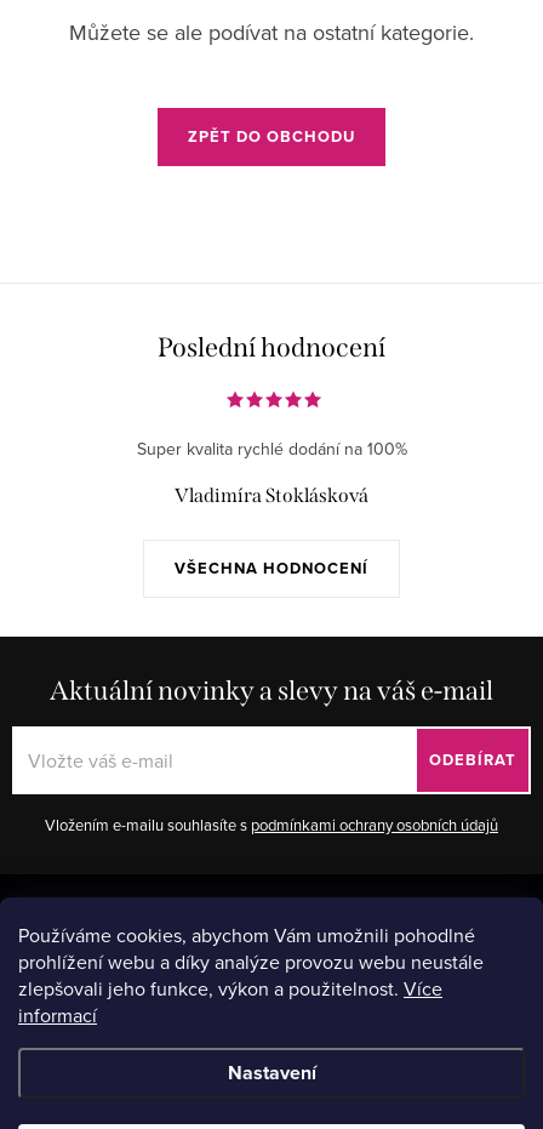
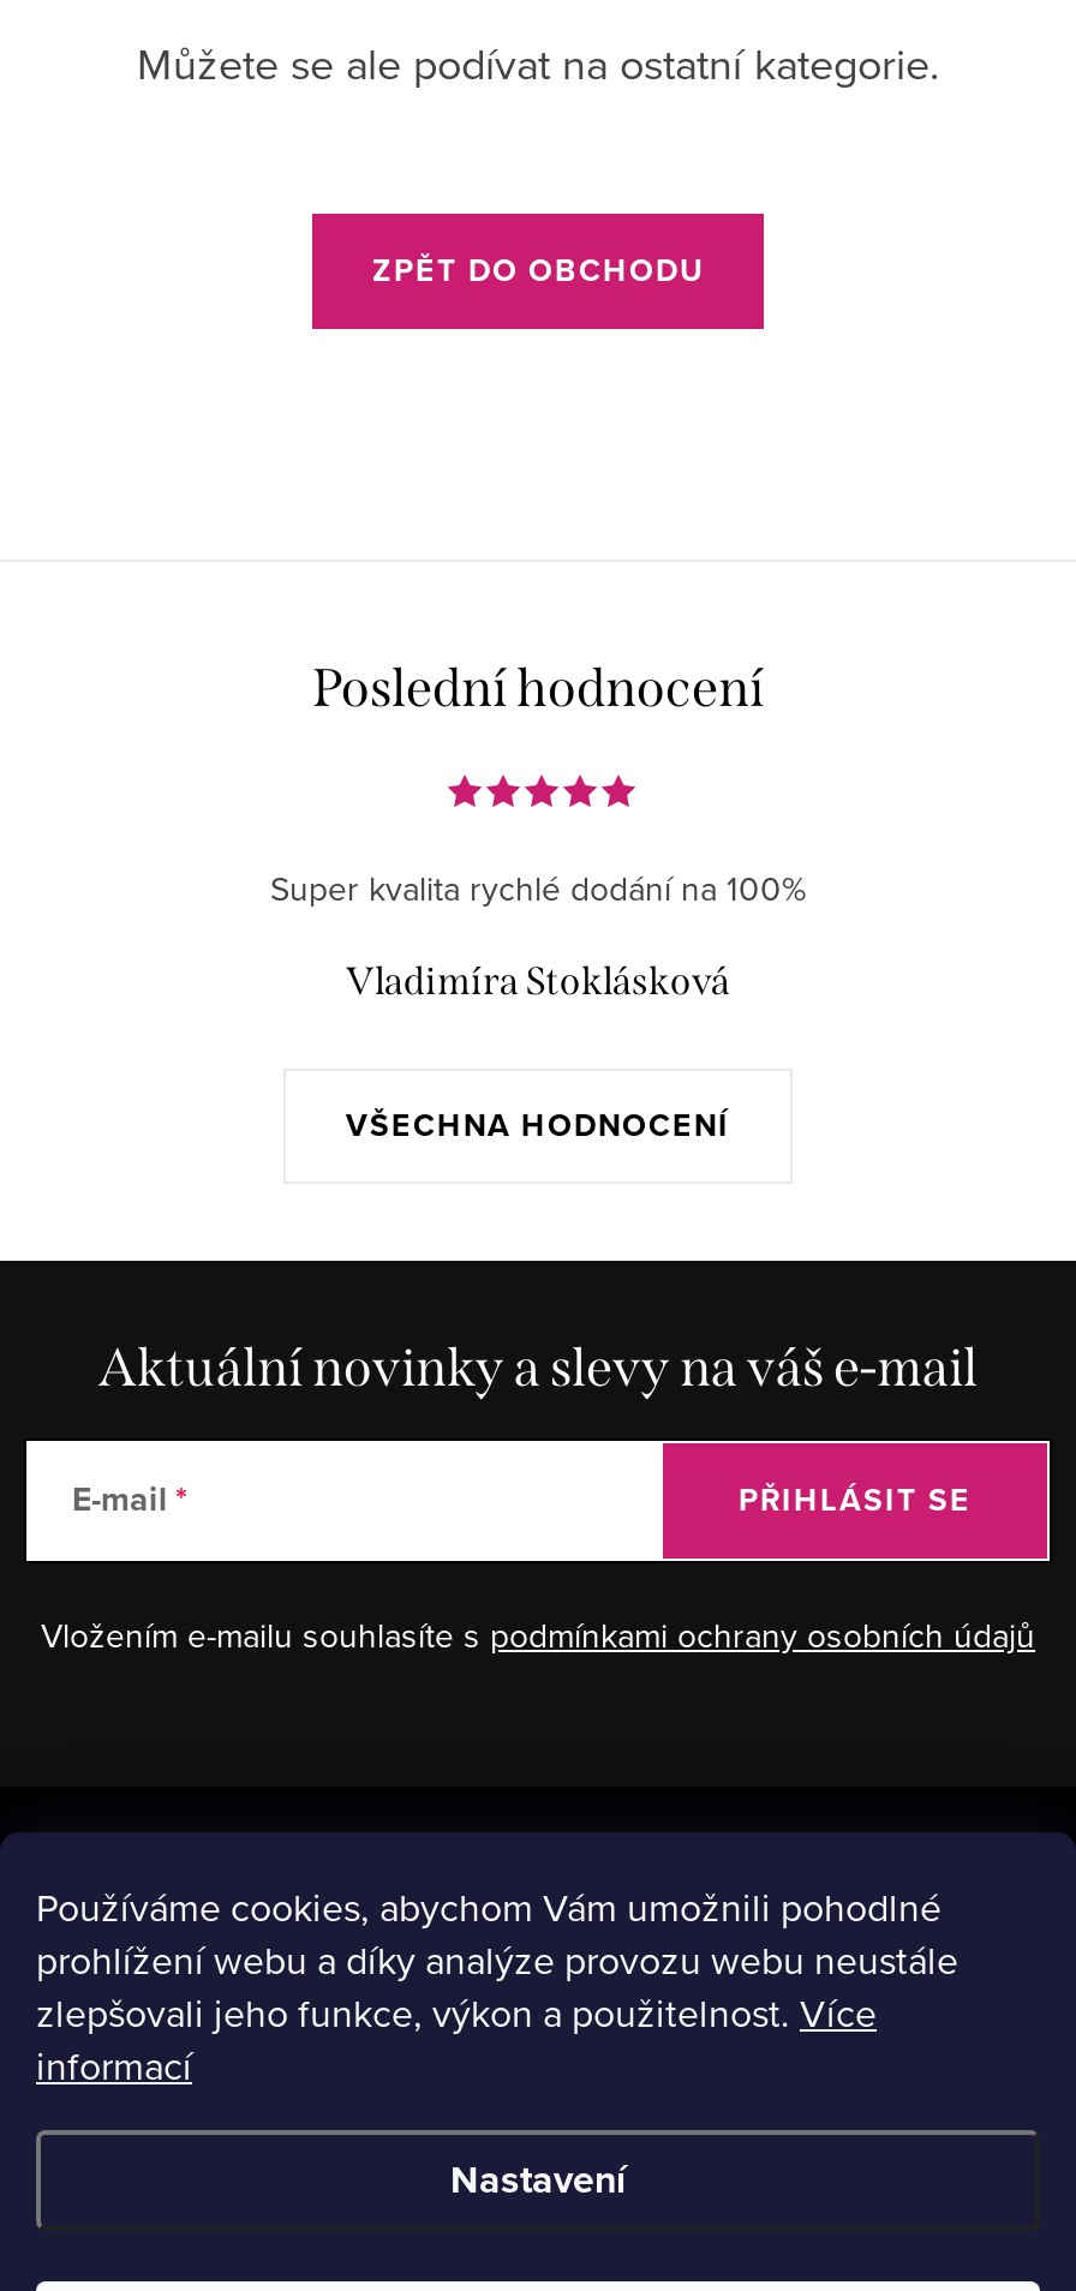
+ E-mail

- ODEBÍRAT
+ PŘIHLÁSIT SE
